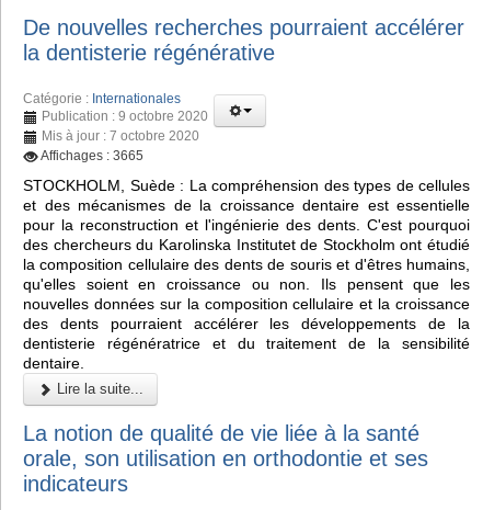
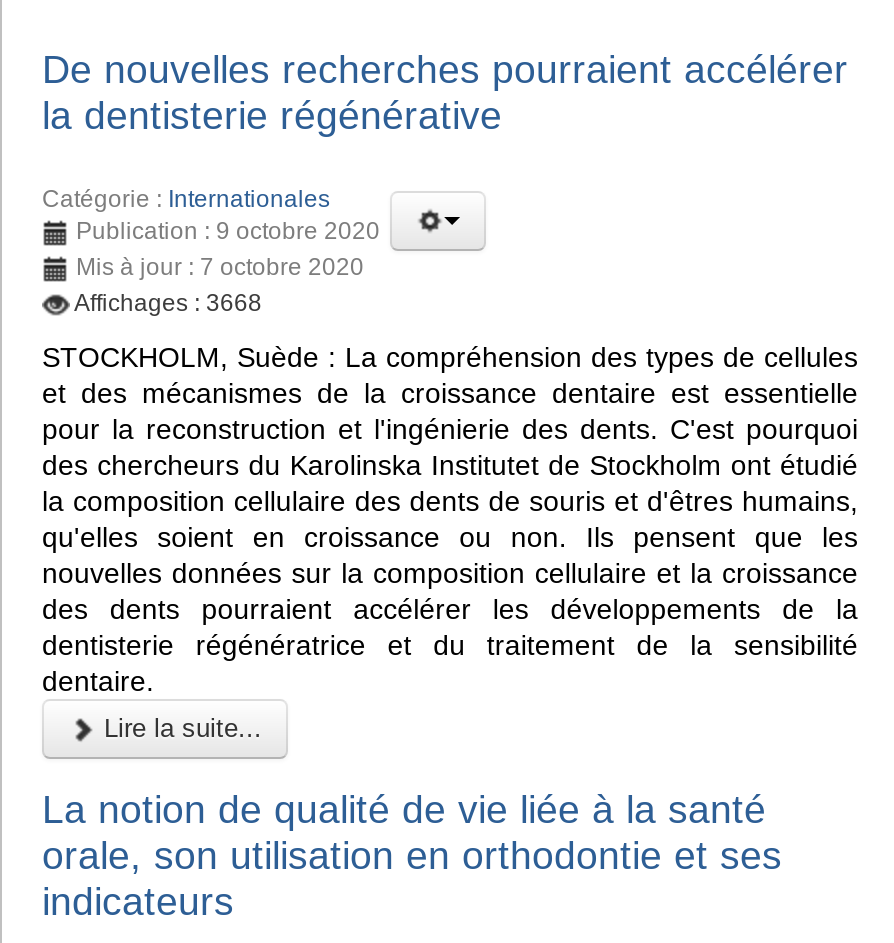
- Affichages : 3665
+ Affichages : 3668
